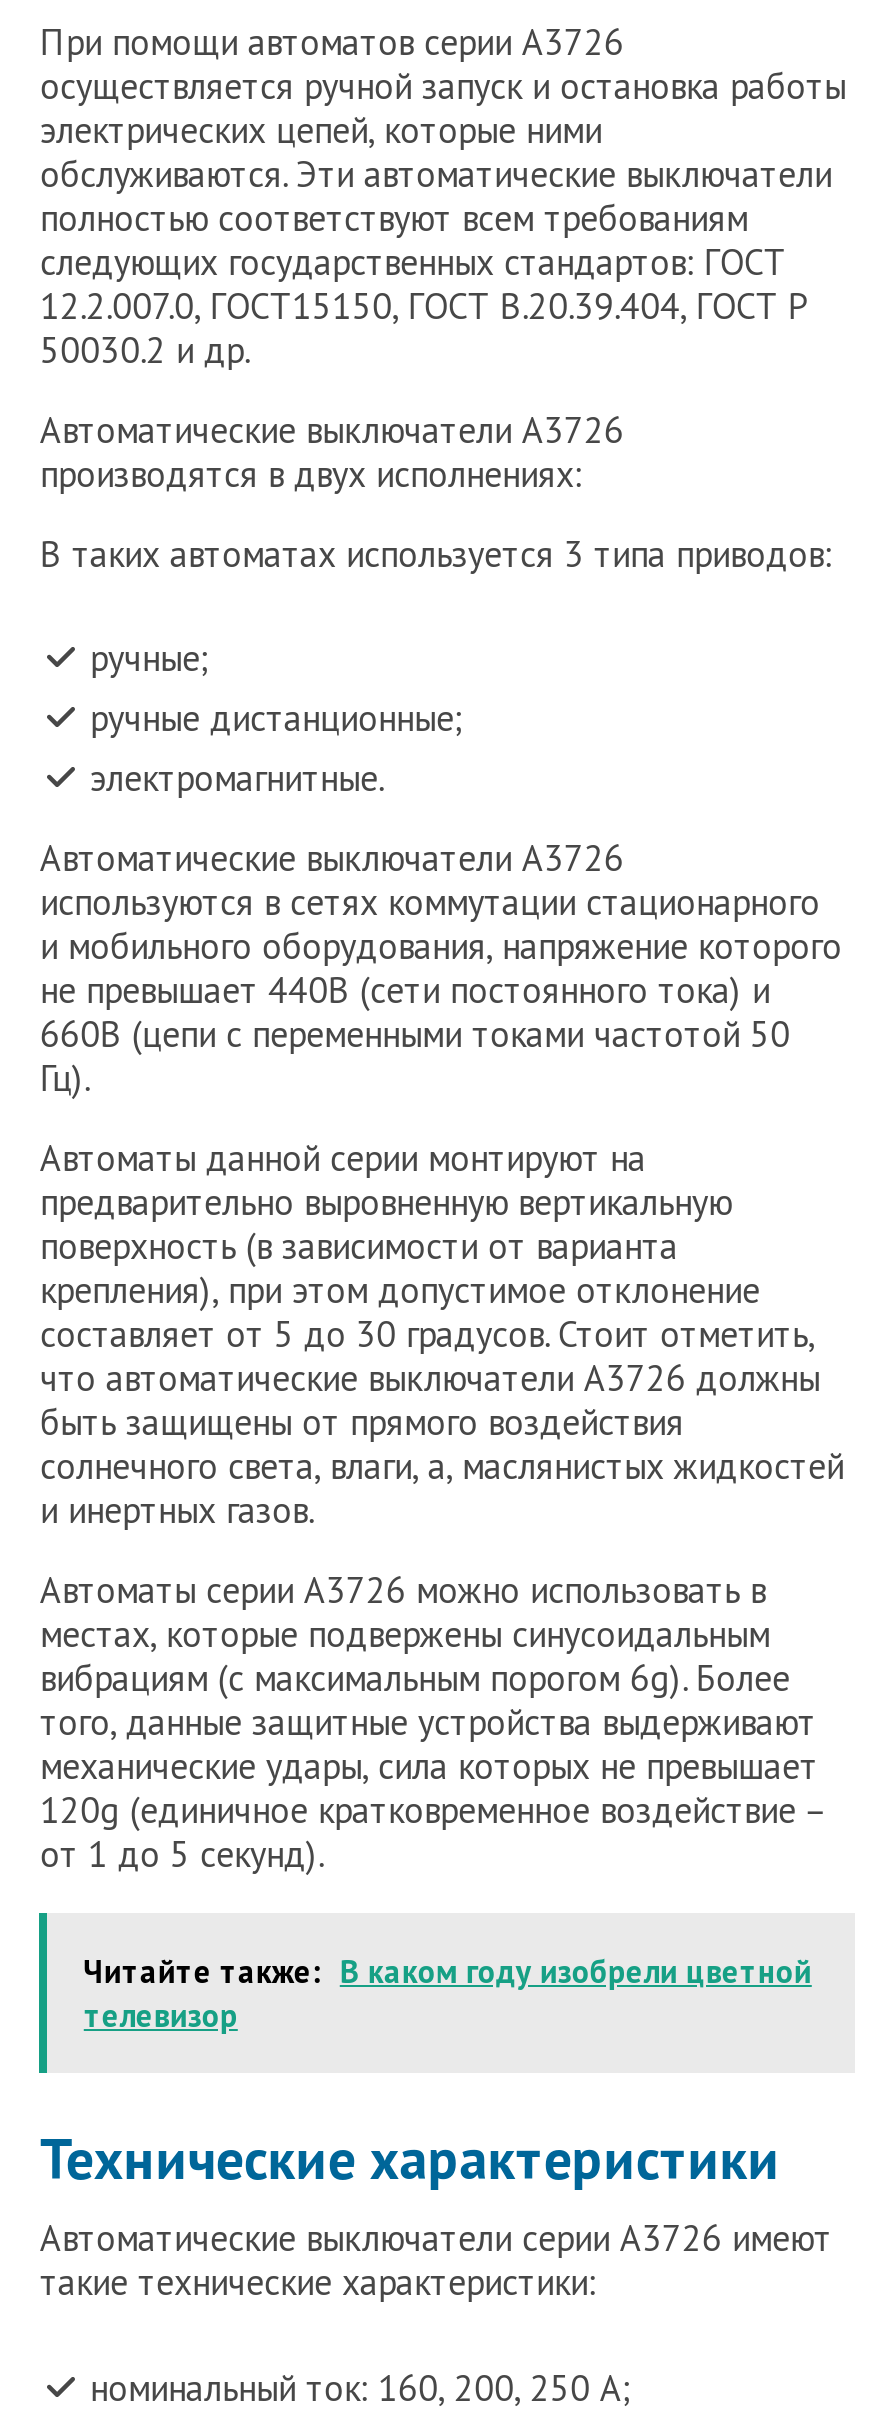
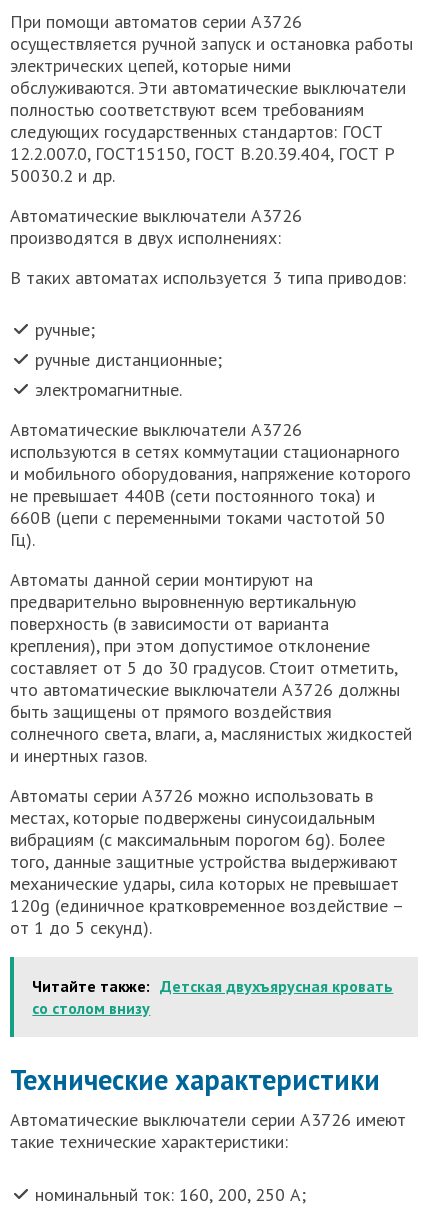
- Читайте также: В каком году изобрели цветной
- телевизор
+ Читайте также: Детская двухъярусная кровать
+ со столом внизу
